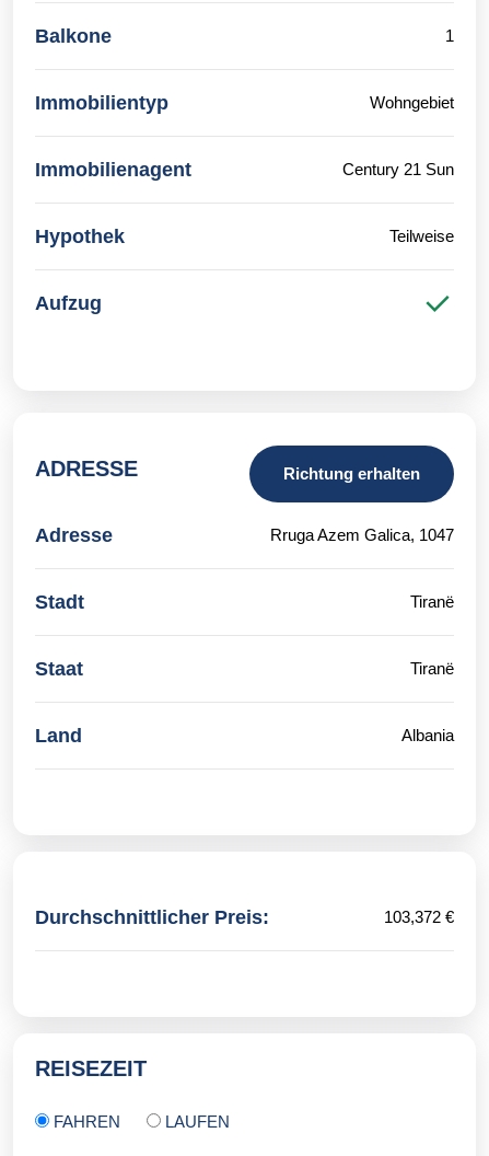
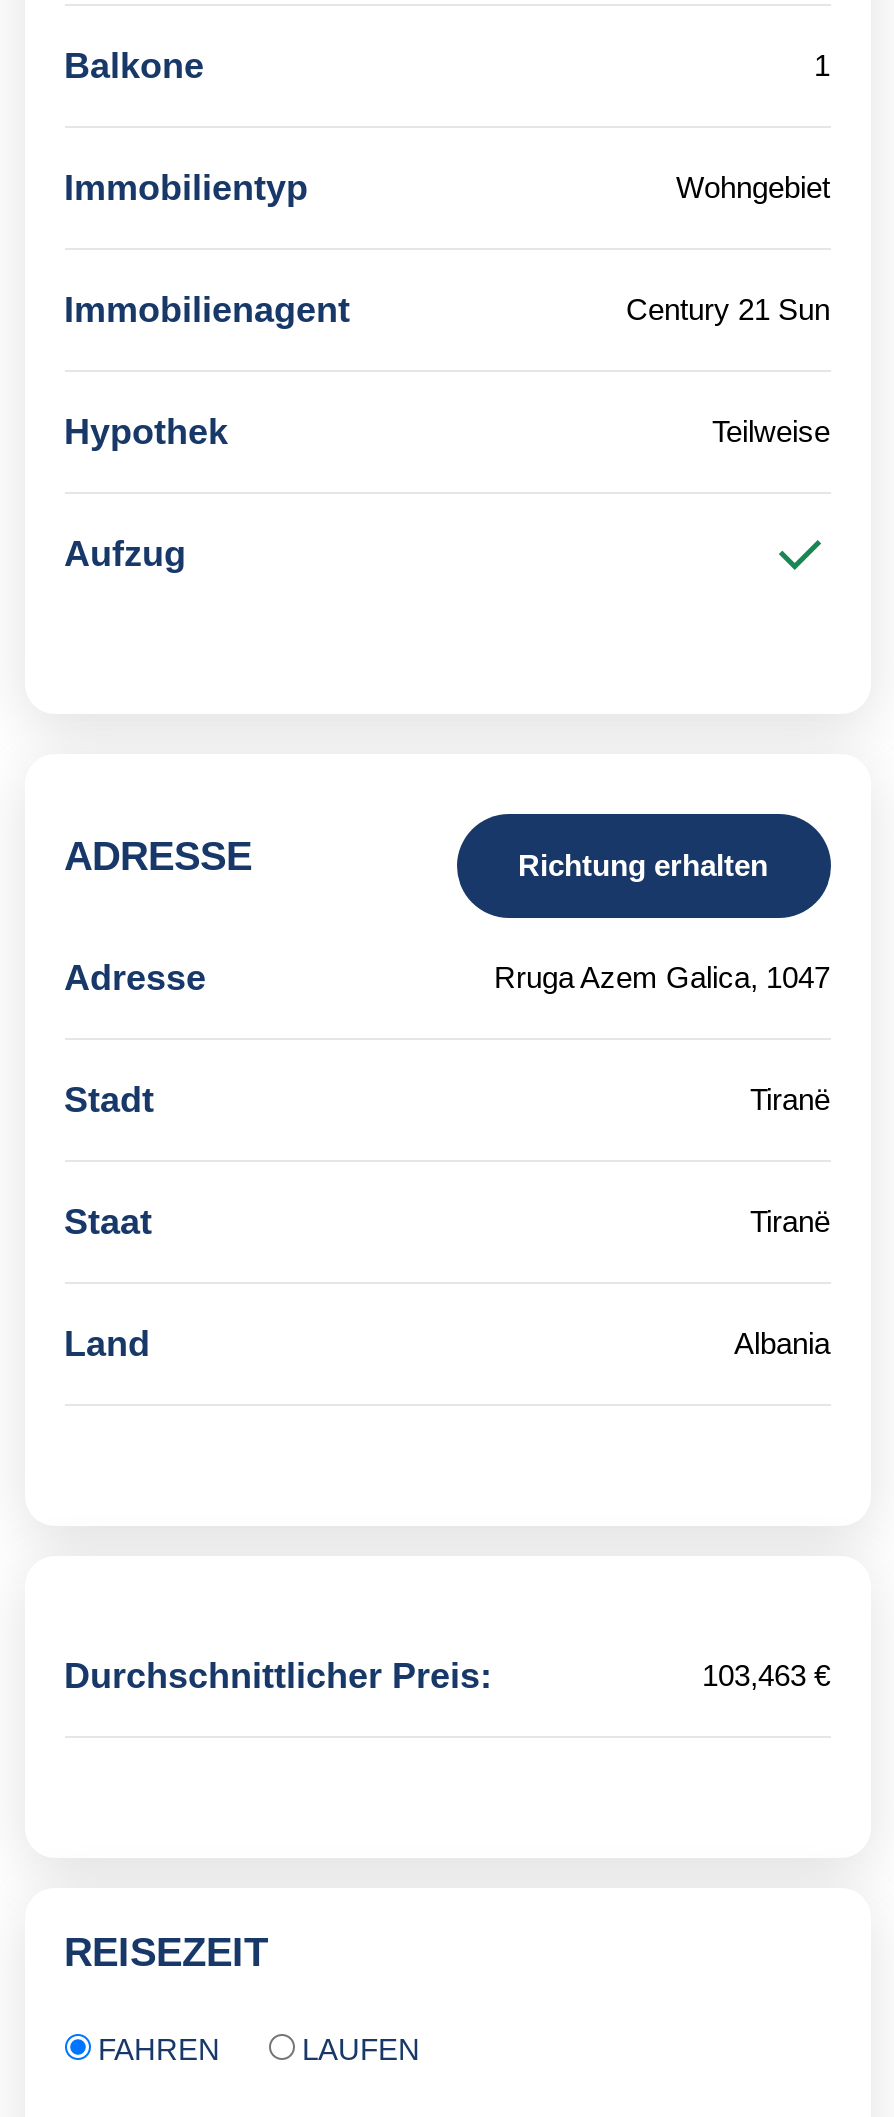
- 103,372 €
+ 103,463 €
